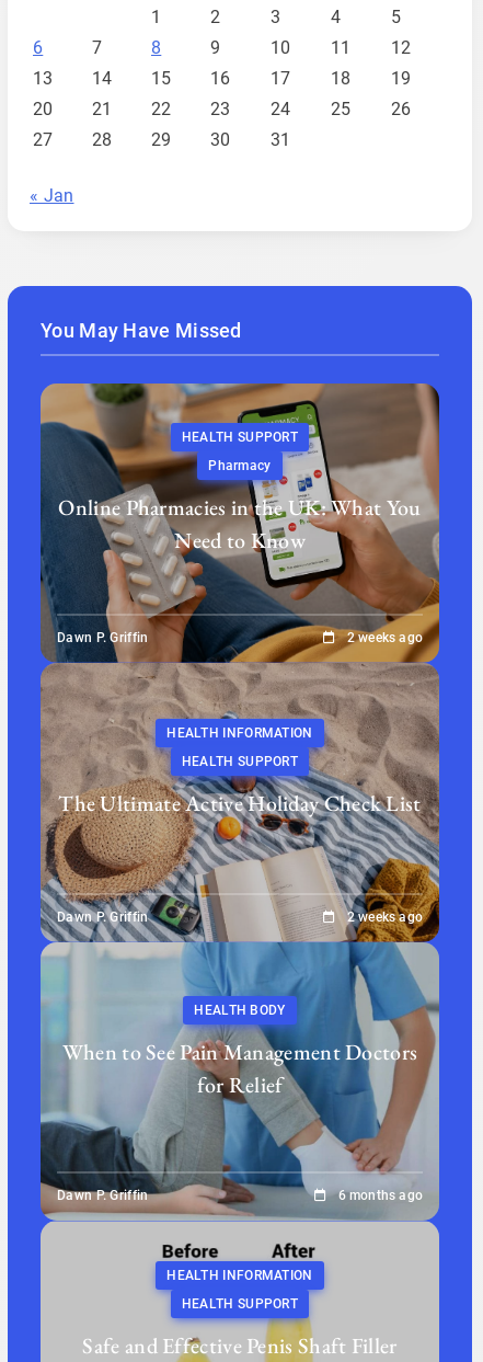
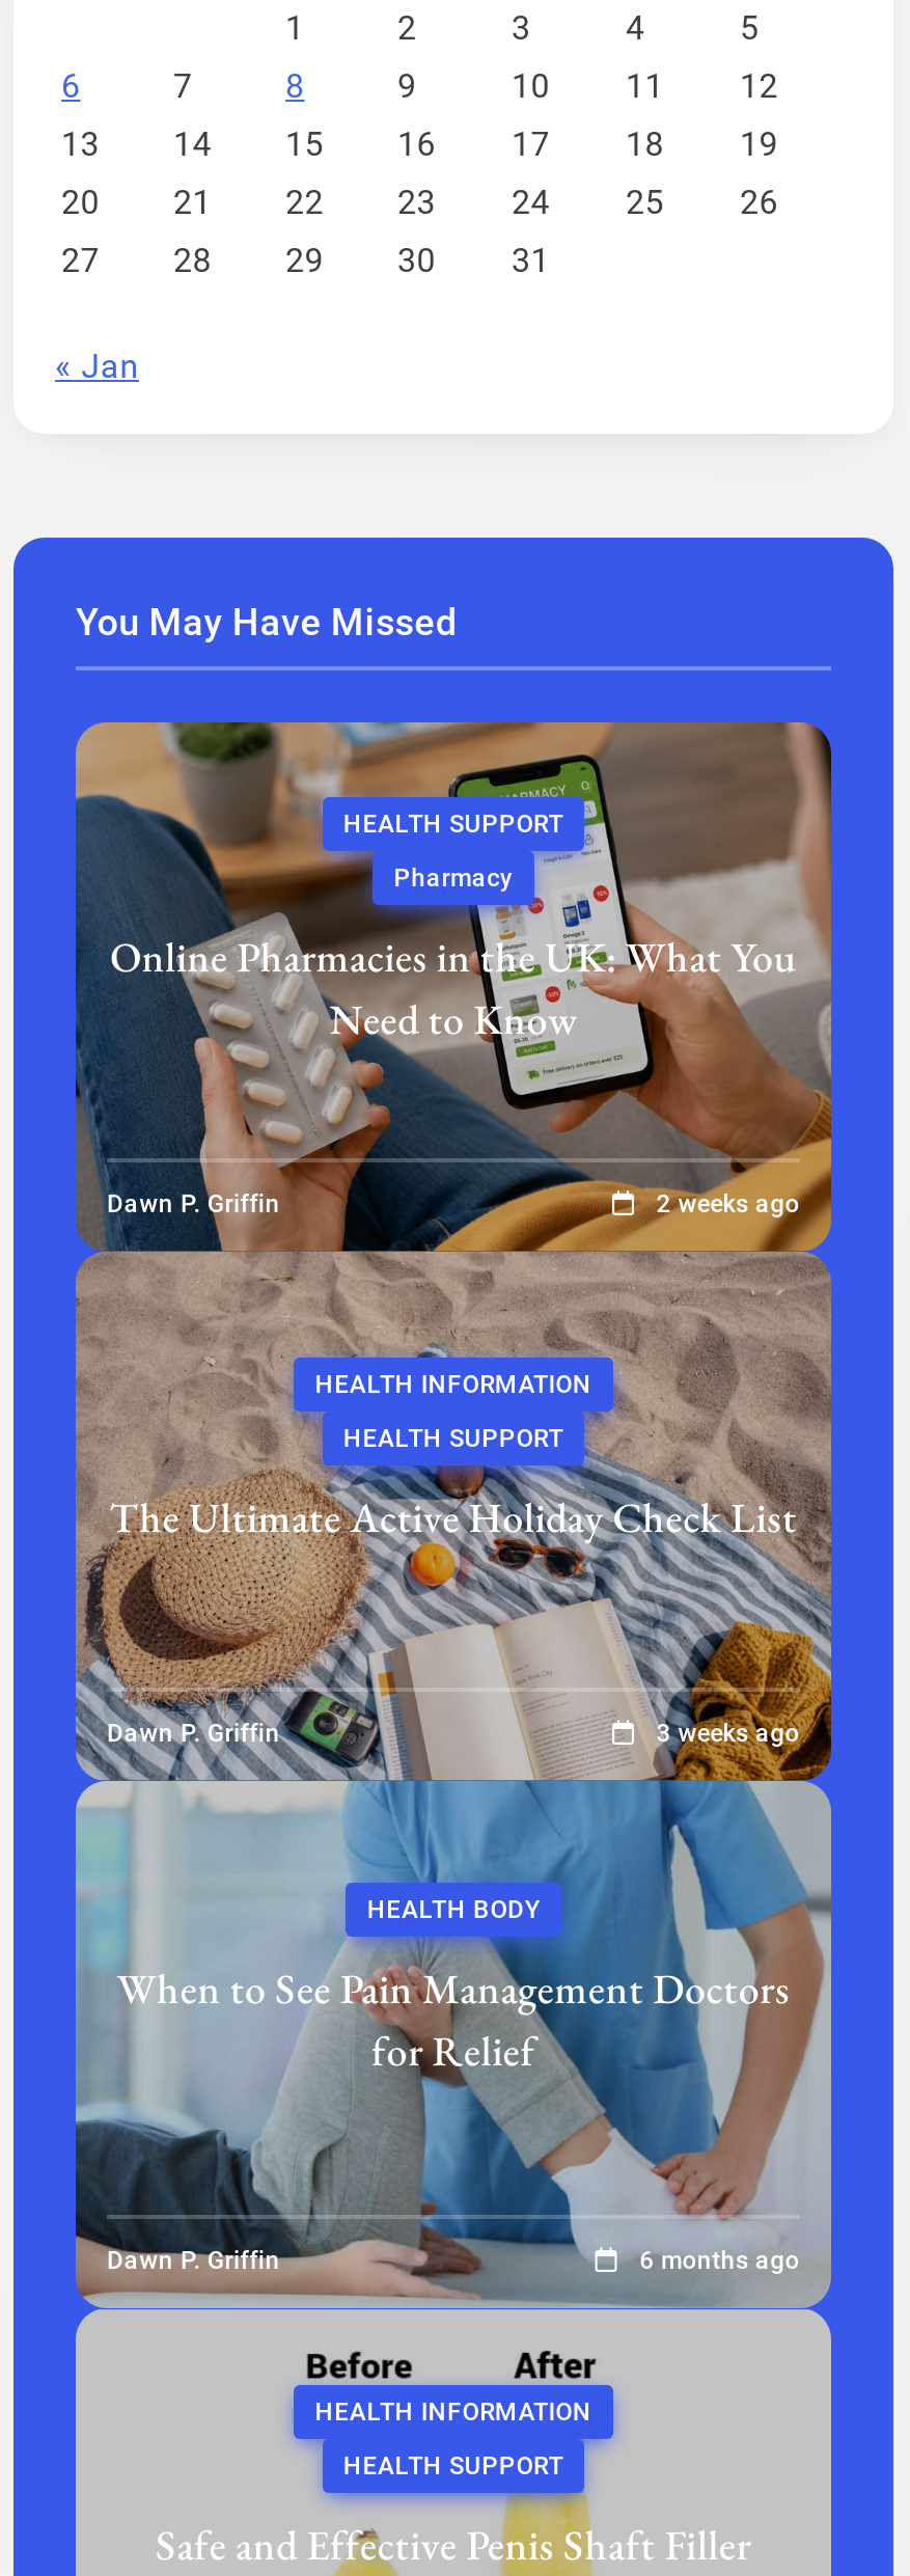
- 2 weeks ago
+ 3 weeks ago
